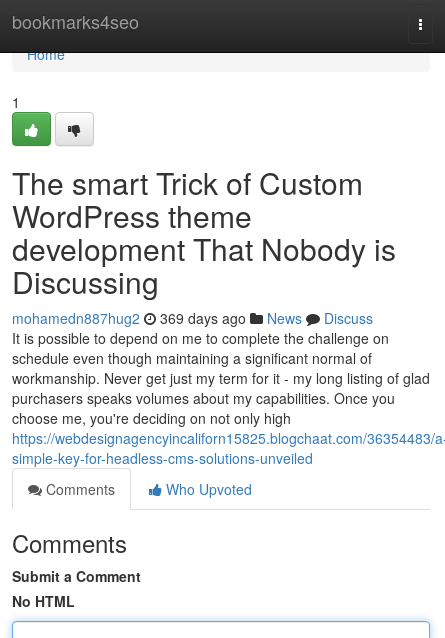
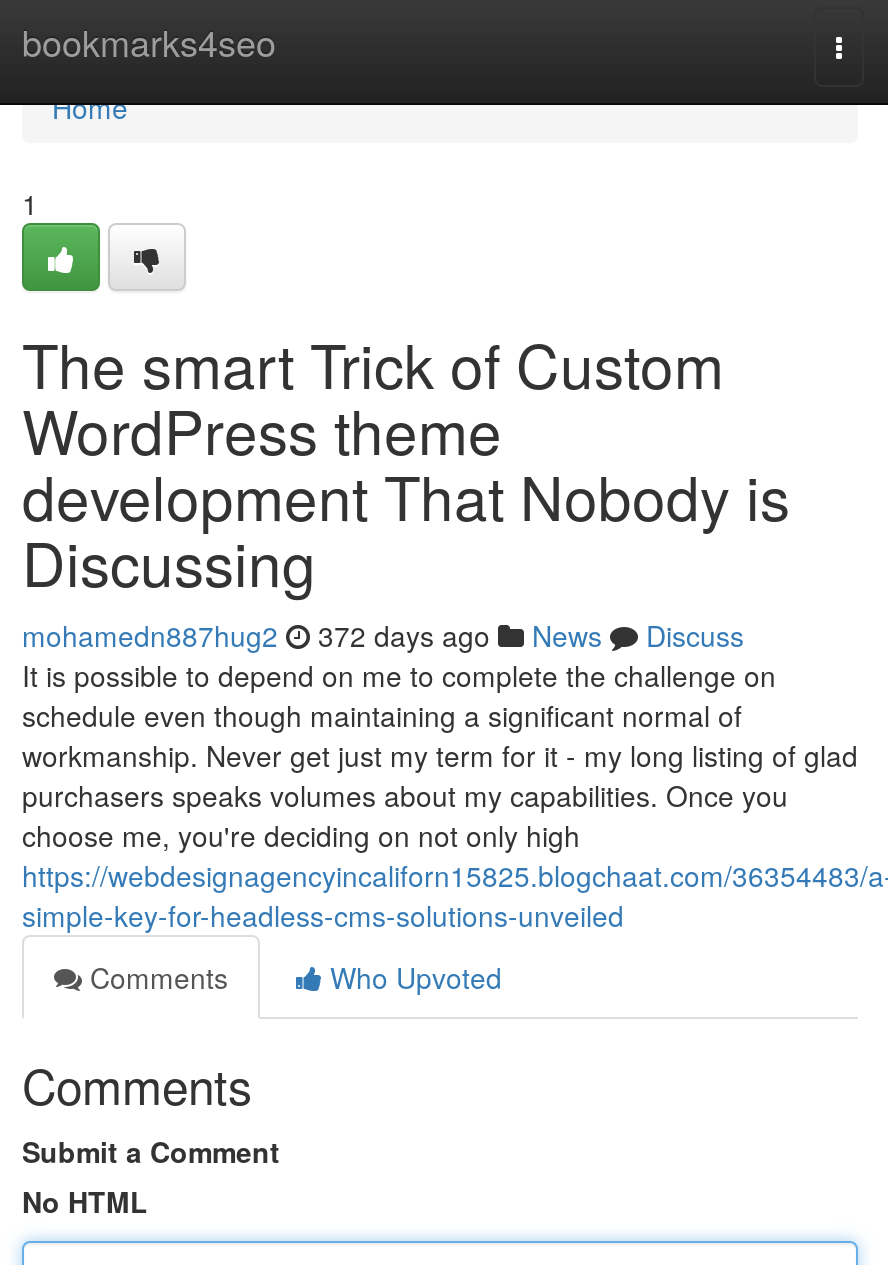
- mohamedn887hug2 369 days ago News Discuss
+ mohamedn887hug2 372 days ago News Discuss
